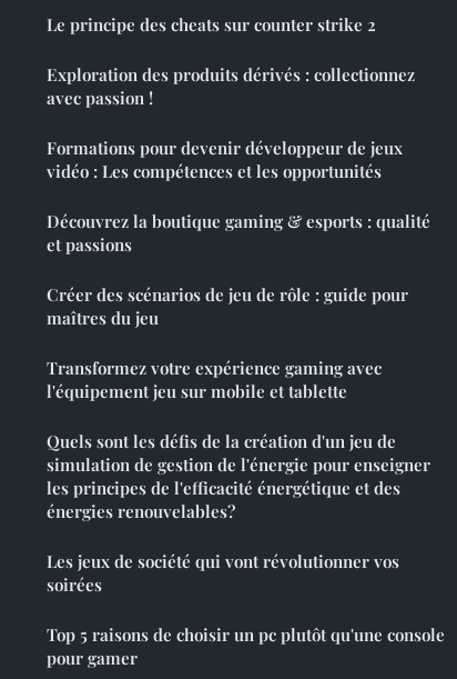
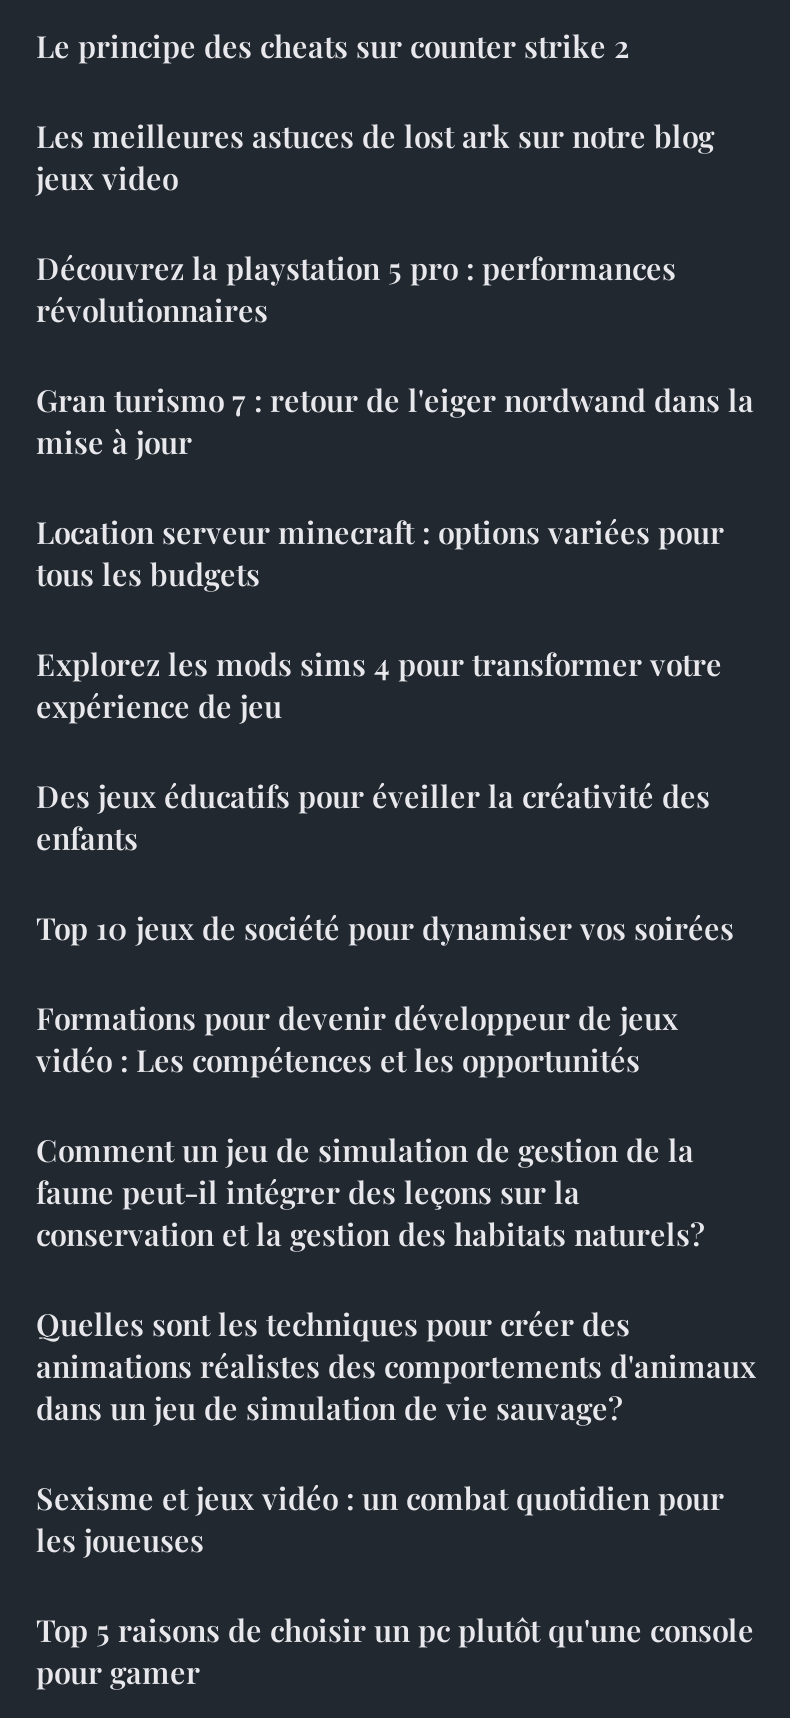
- Exploration des produits dérivés : collectionnez
- avec passion !
+ Les meilleures astuces de lost ark sur notre blog
+ jeux video
+ Découvrez la playstation 5 pro : performances
+ révolutionnaires
+ Gran turismo 7 : retour de l'eiger nordwand dans la
+ mise à jour
+ Location serveur minecraft : options variées pour
+ tous les budgets
+ Explorez les mods sims 4 pour transformer votre
+ expérience de jeu
+ Des jeux éducatifs pour éveiller la créativité des
+ enfants
+ Top 10 jeux de société pour dynamiser vos soirées

moved down: Formations pour devenir développeur de jeux | vidéo : Les compétences et les opportunités

- Découvrez la boutique gaming & esports : qualité
- et passions
- Créer des scénarios de jeu de rôle : guide pour
- maîtres du jeu
- Transformez votre expérience gaming avec
- l'équipement jeu sur mobile et tablette
- Quels sont les défis de la création d'un jeu de
- simulation de gestion de l'énergie pour enseigner
- les principes de l'efficacité énergétique et des
- énergies renouvelables?
- Les jeux de société qui vont révolutionner vos
- soirées
+ Comment un jeu de simulation de gestion de la
+ faune peut-il intégrer des leçons sur la
+ conservation et la gestion des habitats naturels?
+ Quelles sont les techniques pour créer des
+ animations réalistes des comportements d'animaux
+ dans un jeu de simulation de vie sauvage?
+ Sexisme et jeux vidéo : un combat quotidien pour
+ les joueuses
